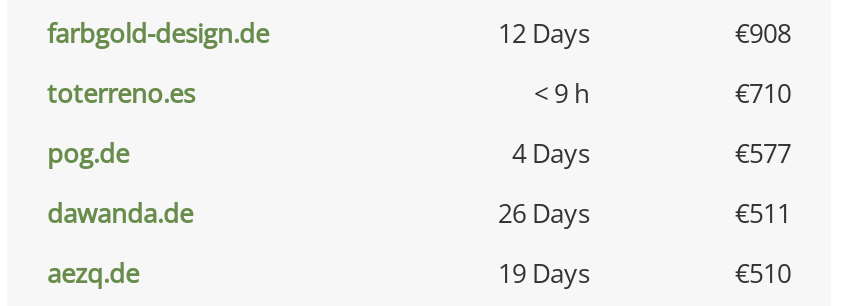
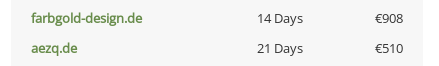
- 12 Days
+ 14 Days

- toterreno.es
- < 9 h
- €710
- pog.de
- 4 Days
- €577
- dawanda.de
- 26 Days
- €511

- 19 Days
+ 21 Days
